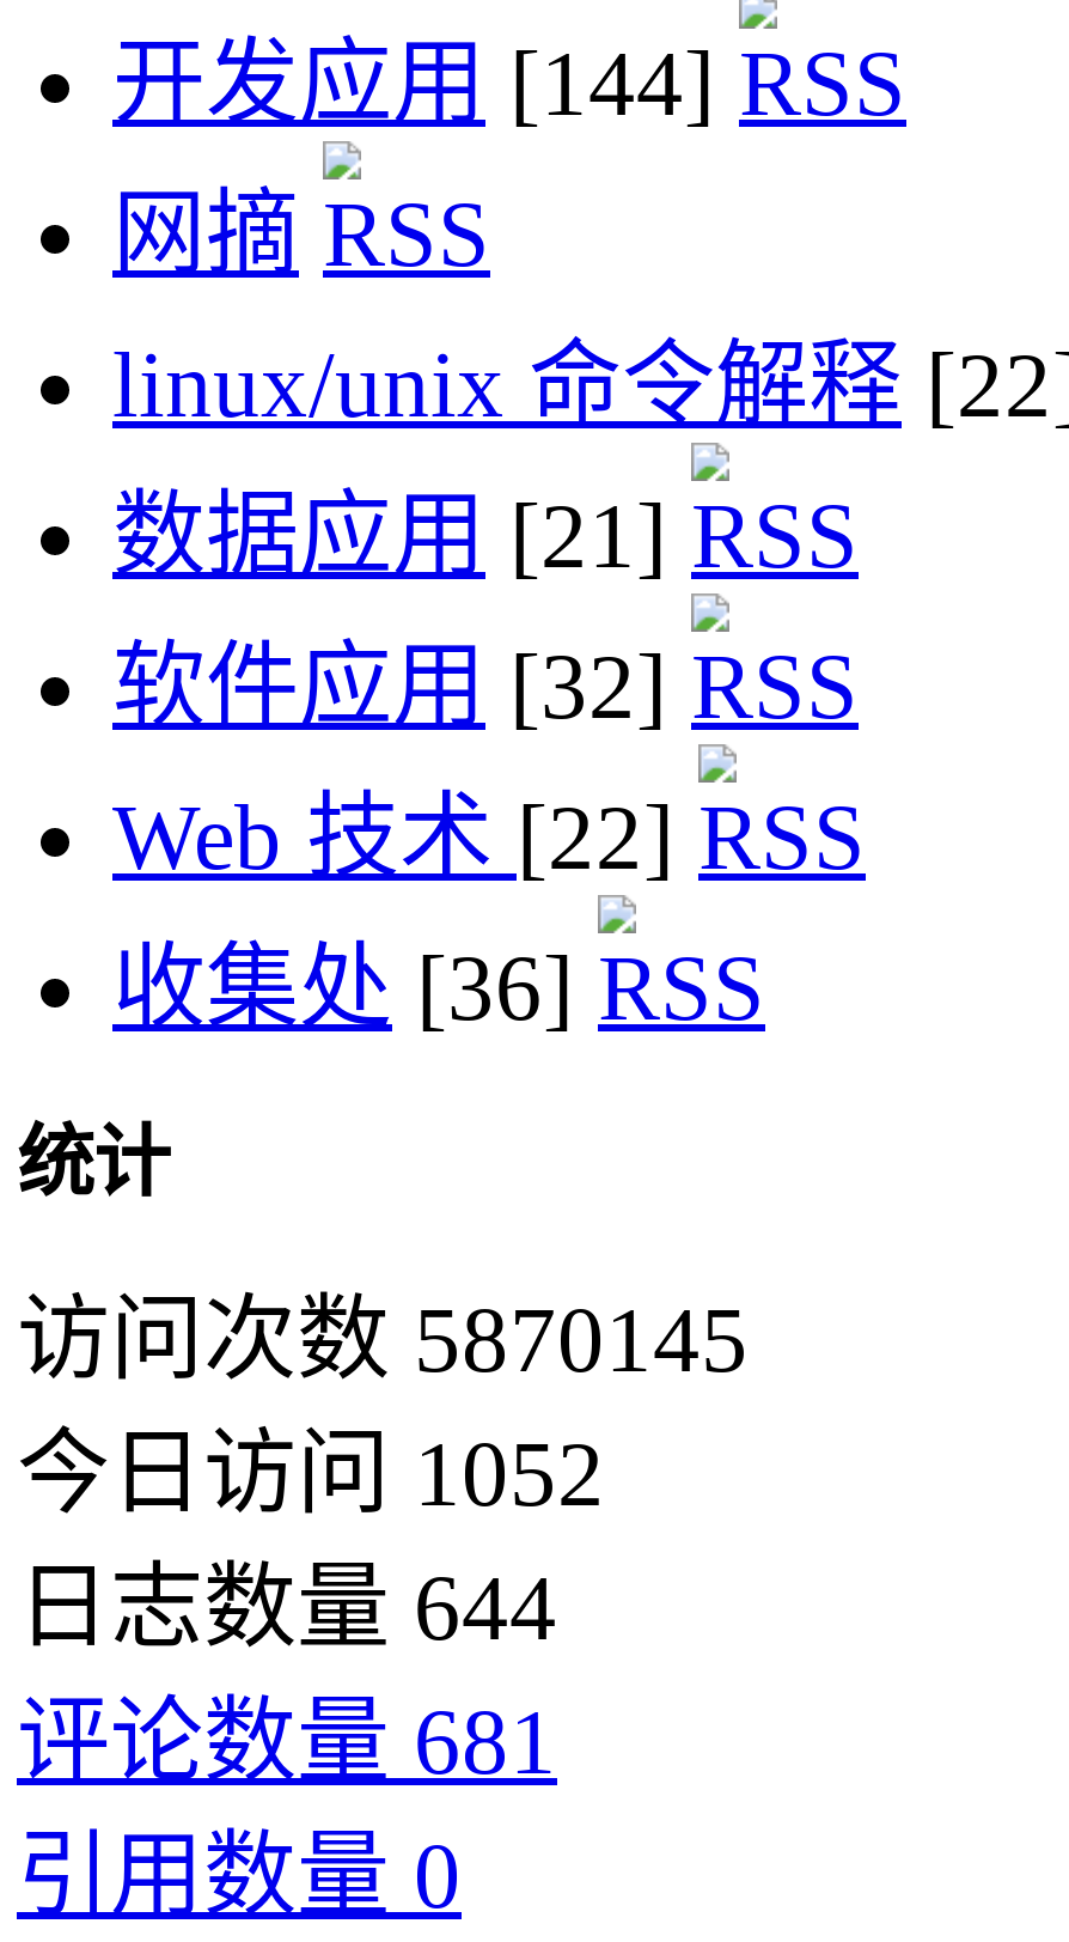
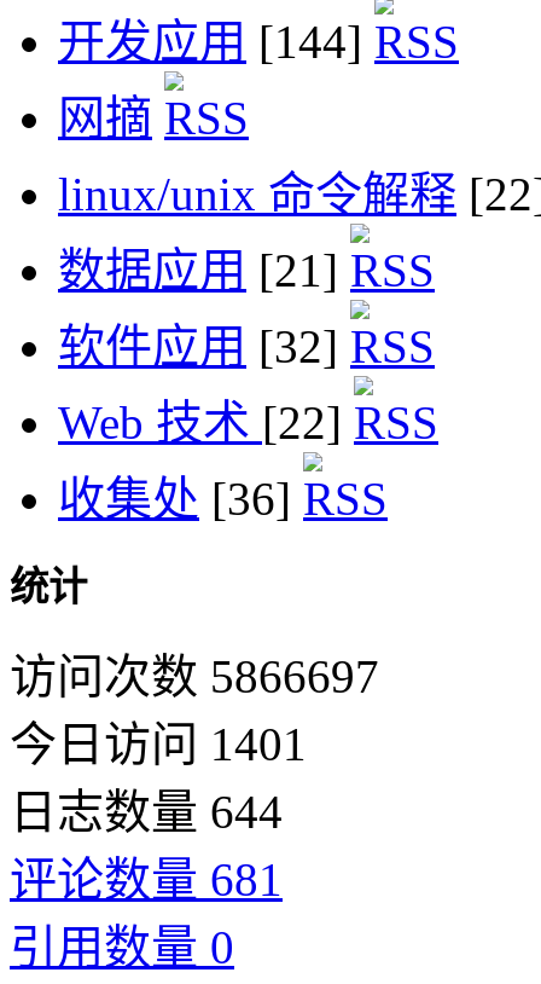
- 访问次数 5870145
+ 访问次数 5866697

- 今日访问 1052
+ 今日访问 1401
